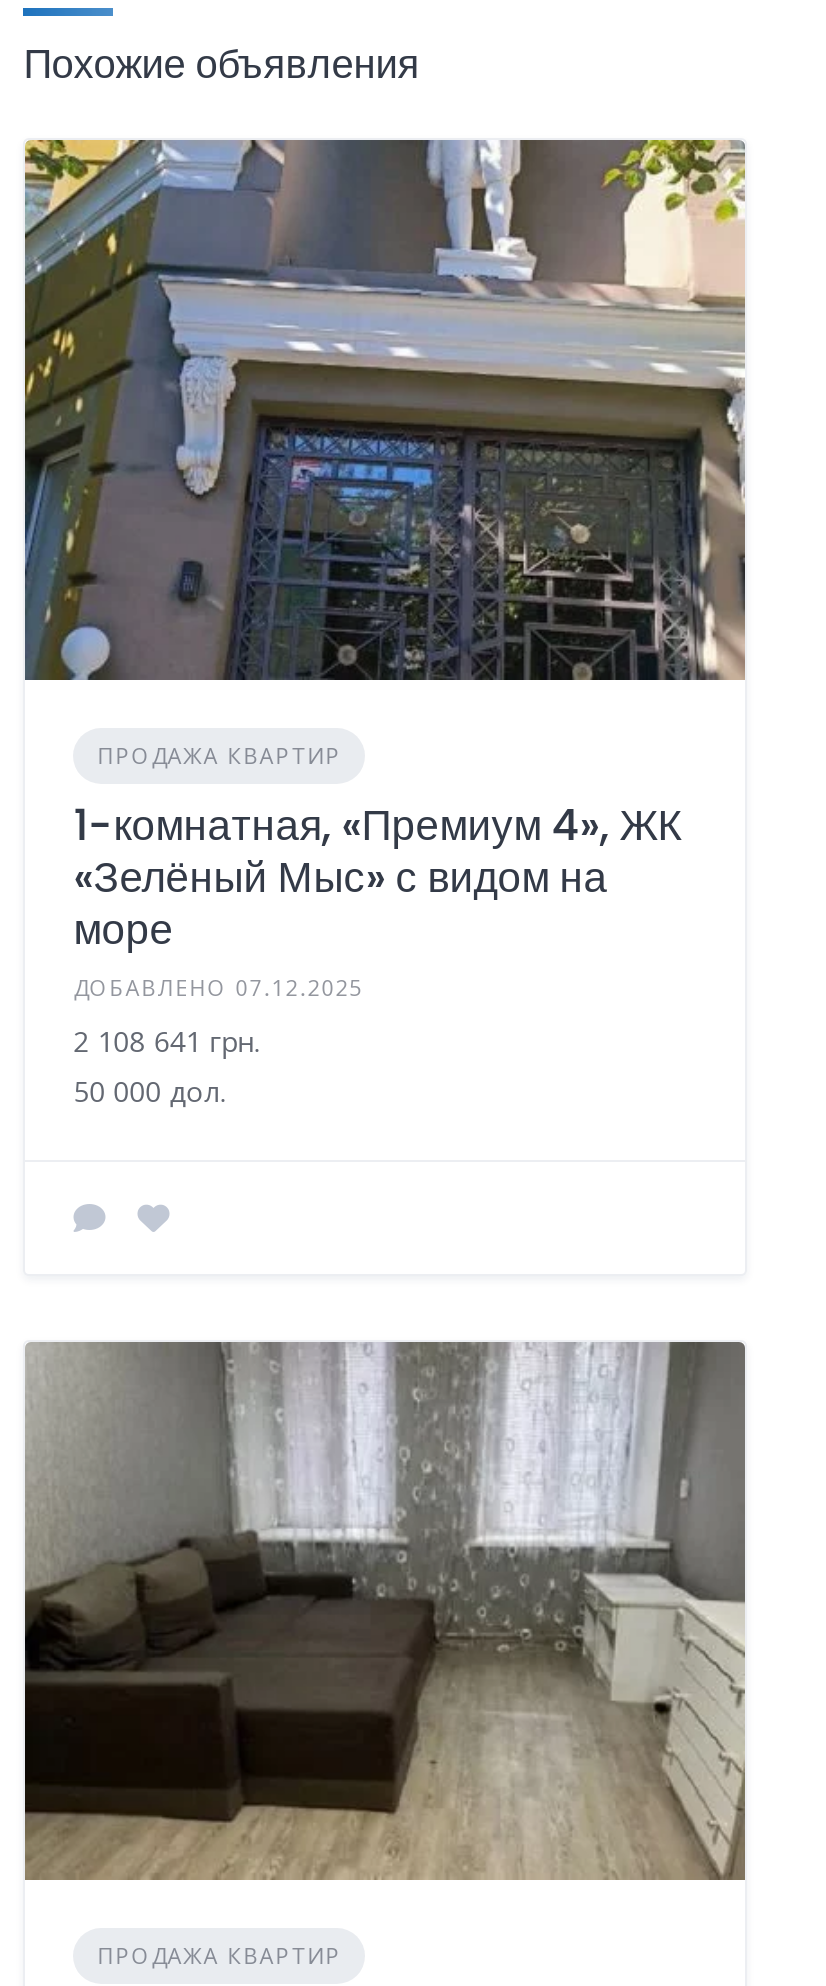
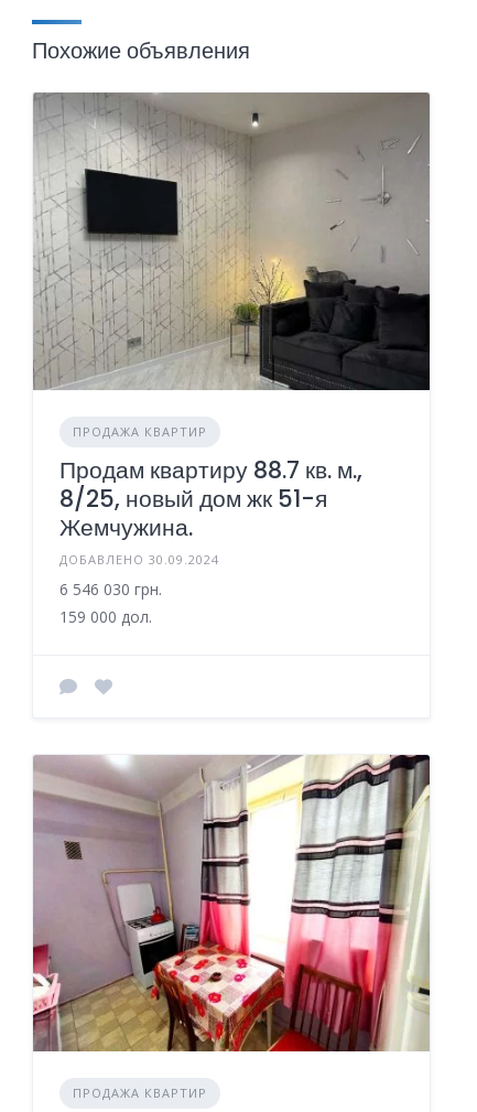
- [image]
+ [image]

- 1-комнатная, «Премиум 4», ЖК
- «Зелёный Мыс» с видом на
- море
- ДОБАВЛЕНО 07.12.2025
+ Продам квартиру 88.7 кв. м.,
+ 8/25, новый дом жк 51-я
+ Жемчужина.
+ ДОБАВЛЕНО 30.09.2024

- 2 108 641 грн.
- 50 000 дол.
+ 6 546 030 грн.
+ 159 000 дол.

- [image]
+ [image]
